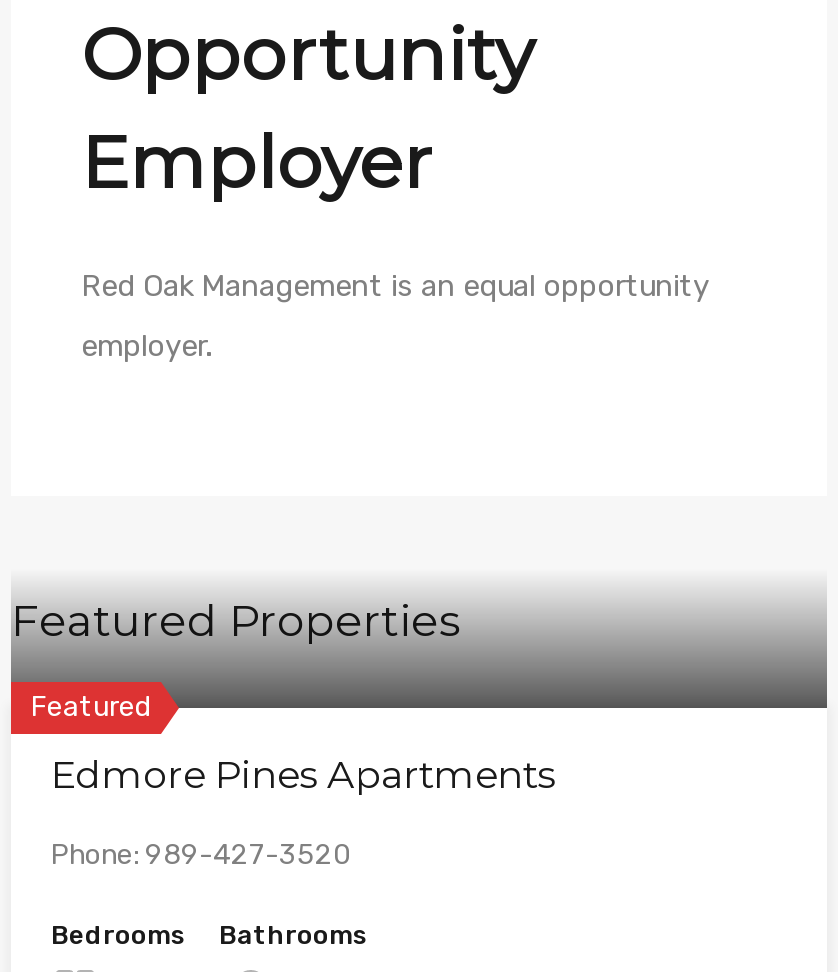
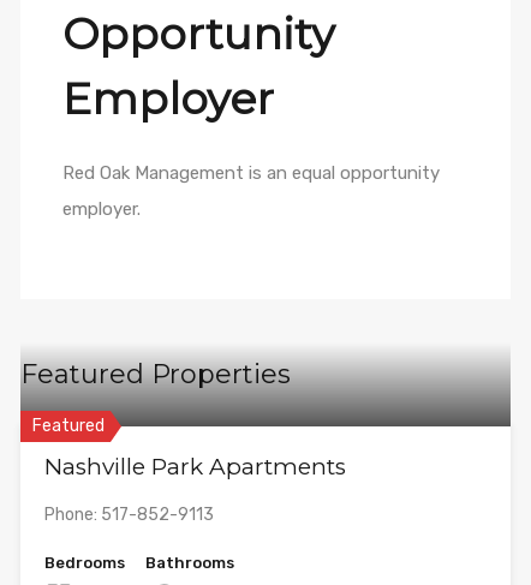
- Edmore Pines Apartments
+ Nashville Park Apartments

- Phone: 989-427-3520
+ Phone: 517-852-9113
